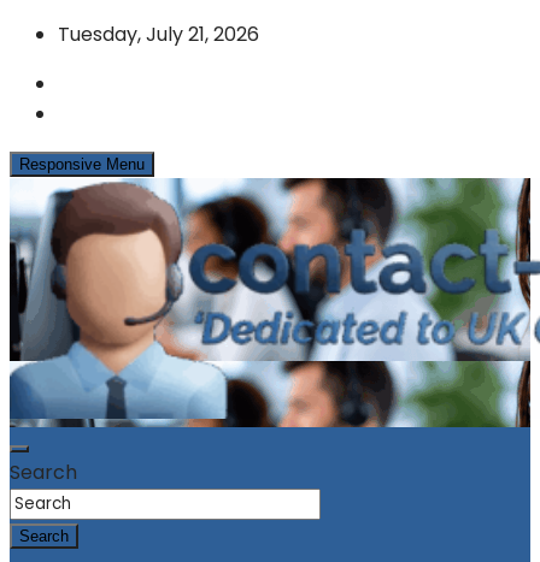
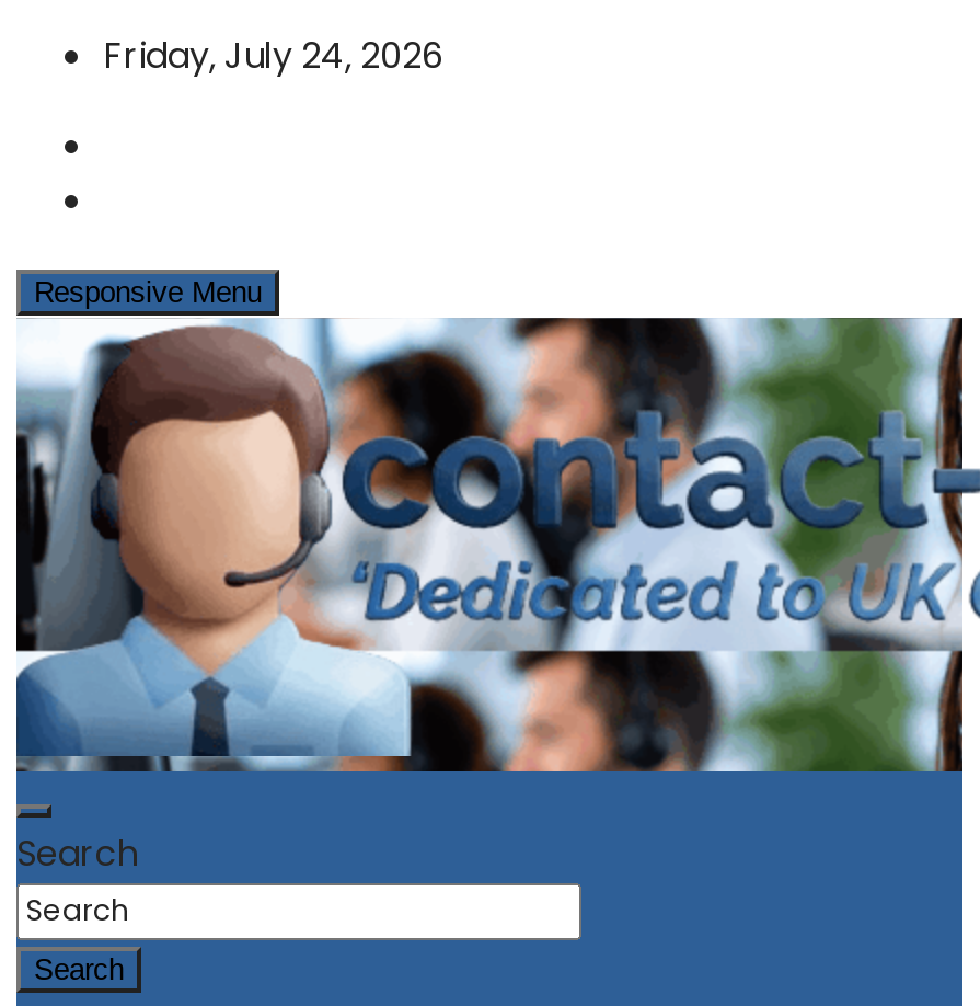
- Tuesday, July 21, 2026
+ Friday, July 24, 2026
